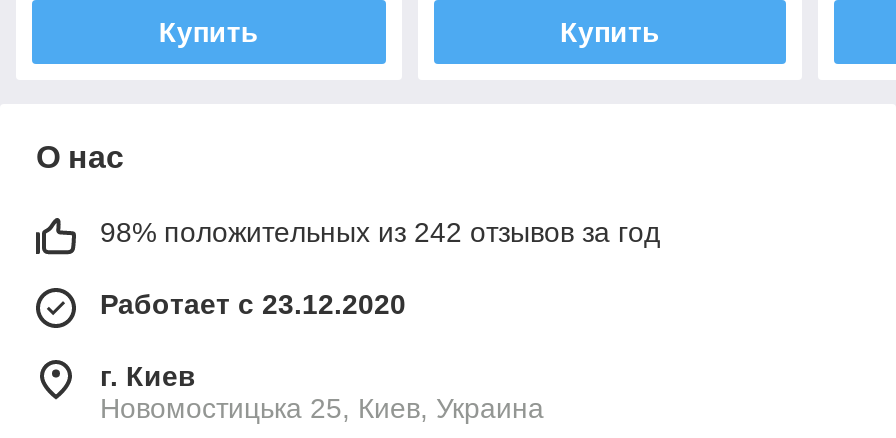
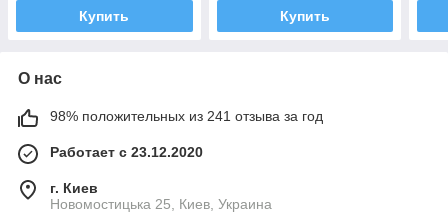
- 98% положительных из 242 отзывов за год
+ 98% положительных из 241 отзыва за год
